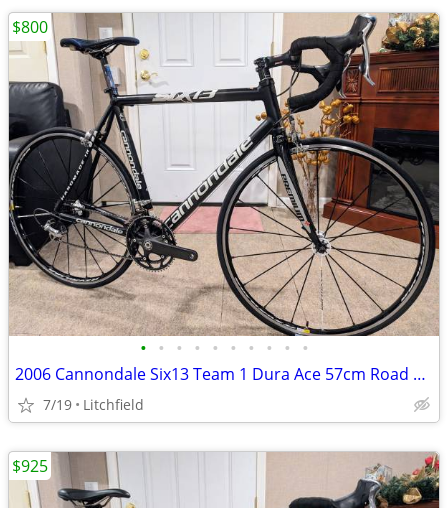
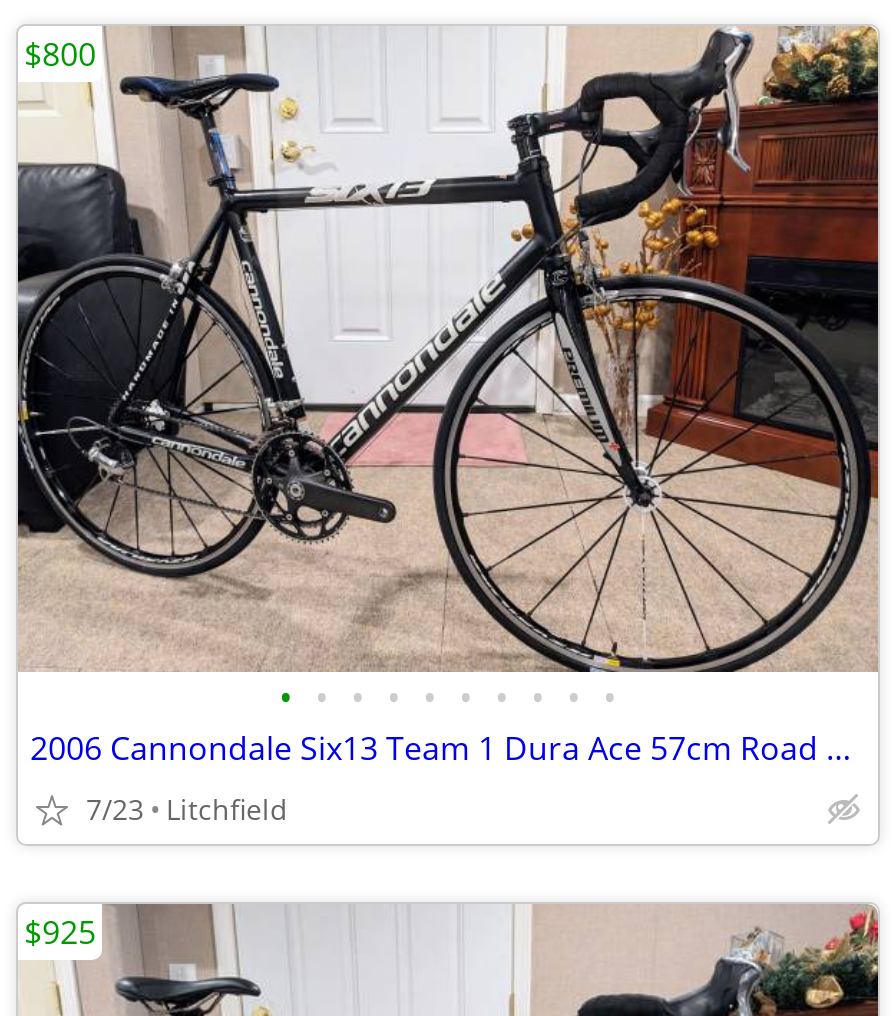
- 7/19 Litchfield
+ 7/23 Litchfield
